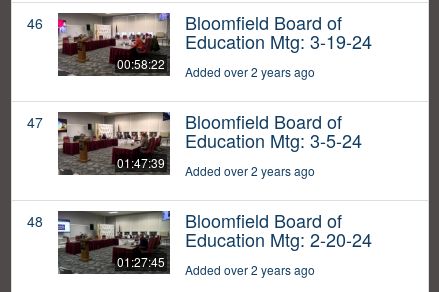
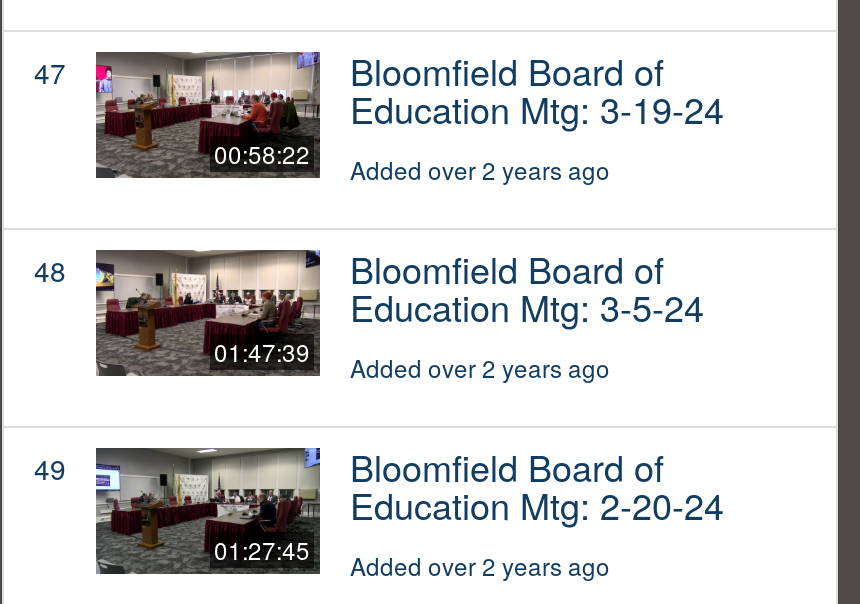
- 46
+ 47

- 47
+ 48

- 48
+ 49
